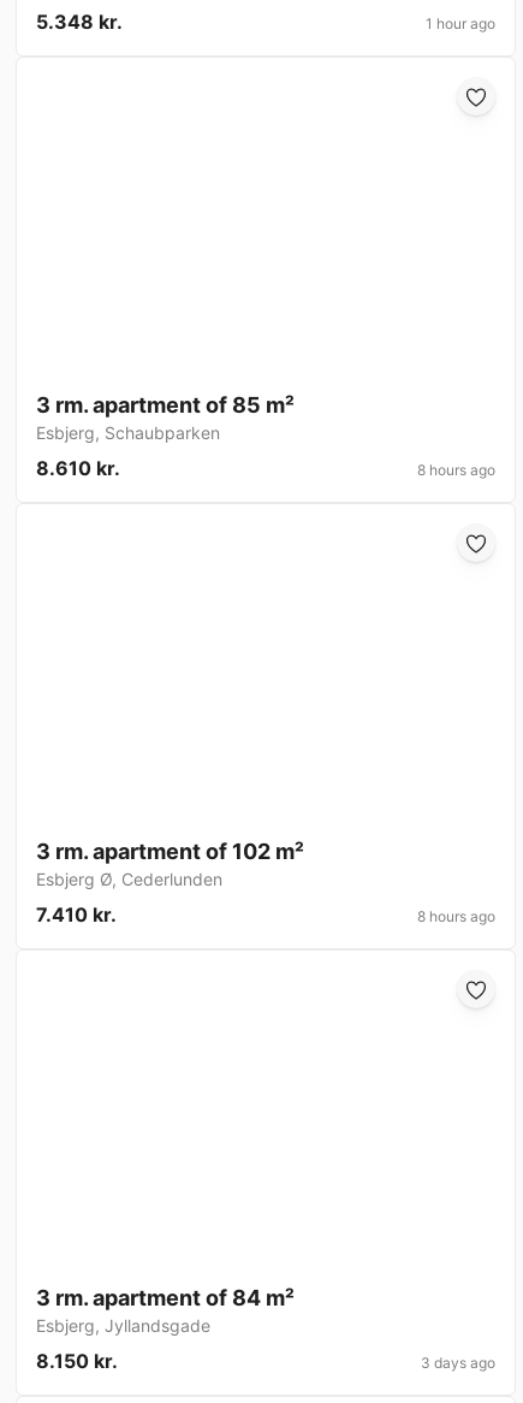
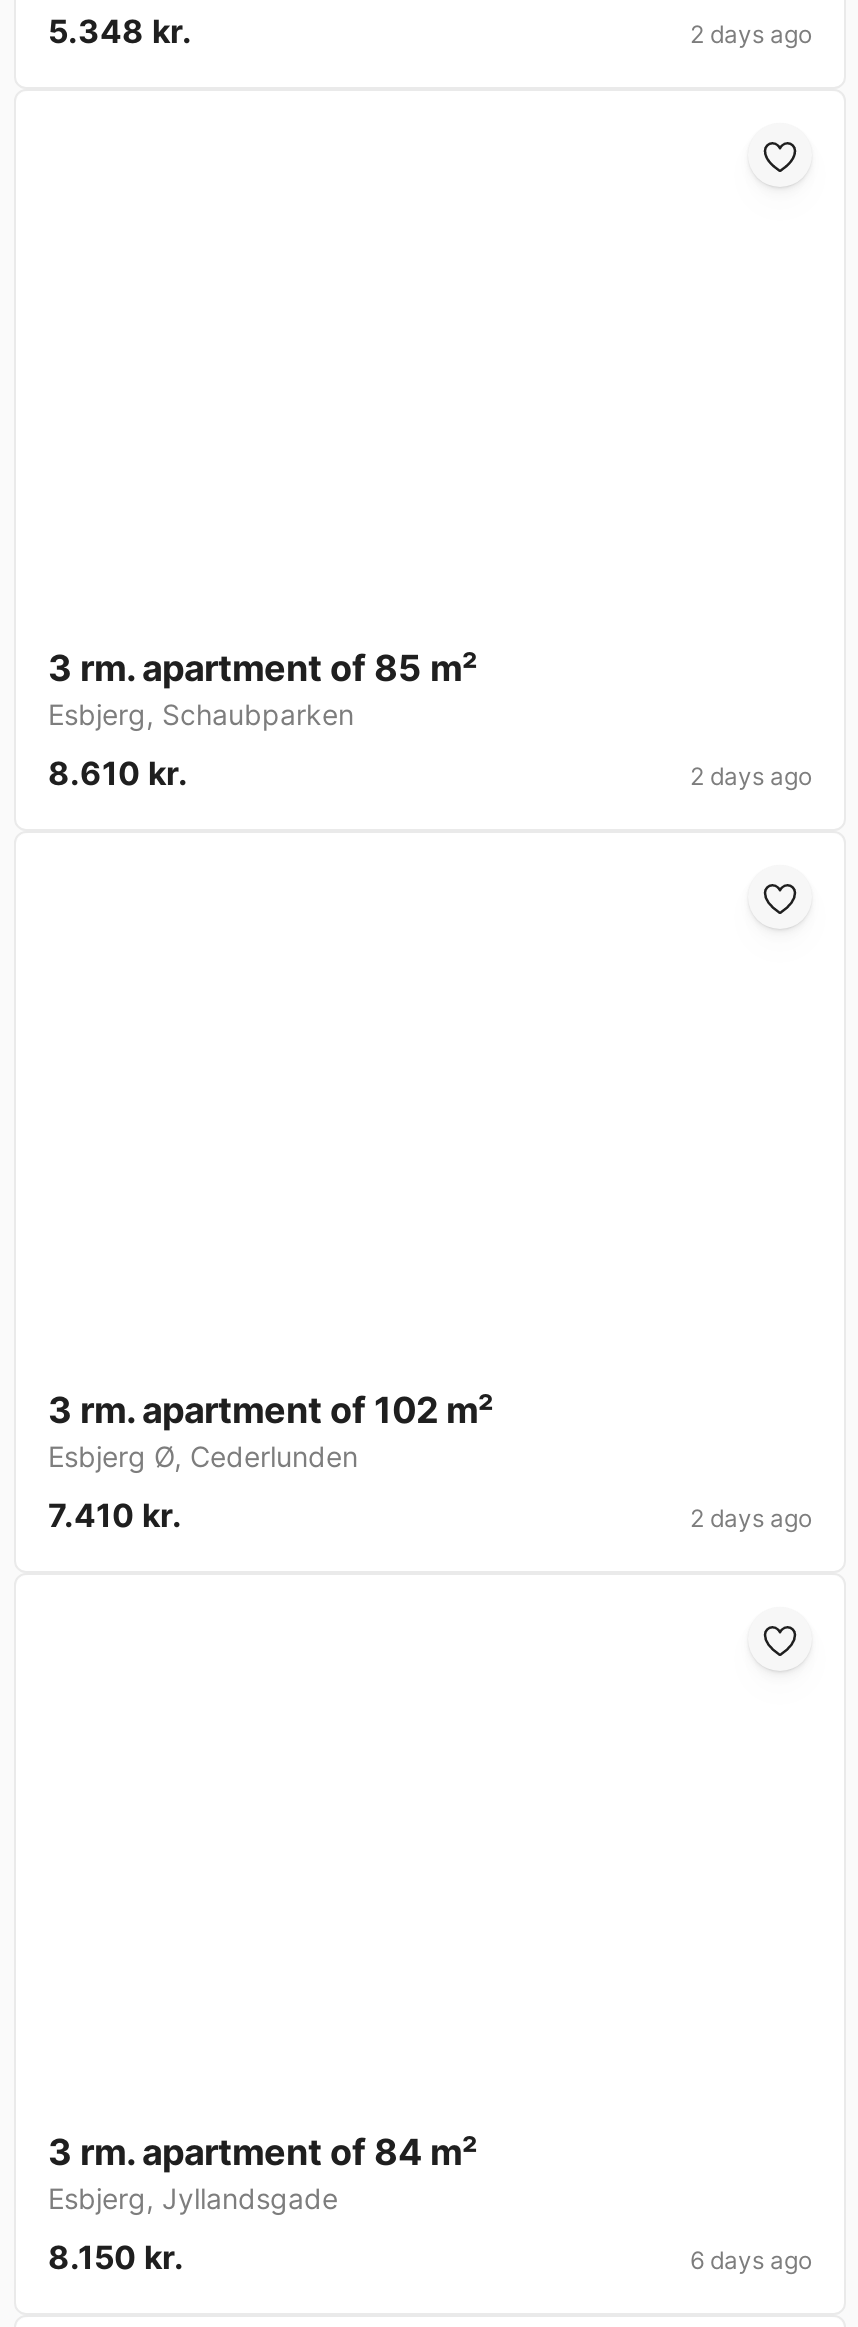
- 1 hour ago
+ 2 days ago

- 8 hours ago
+ 2 days ago

- 8 hours ago
+ 2 days ago

- 3 days ago
+ 6 days ago
